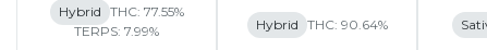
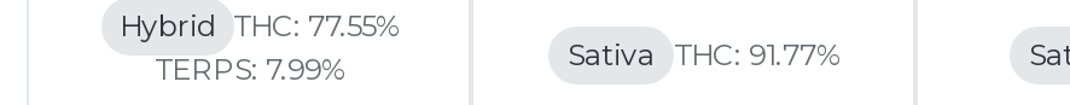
- Hybrid THC: 90.64%
+ Sativa THC: 91.77%
